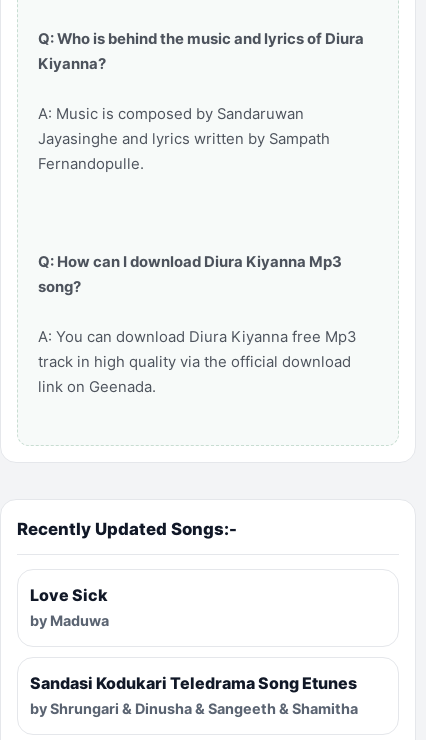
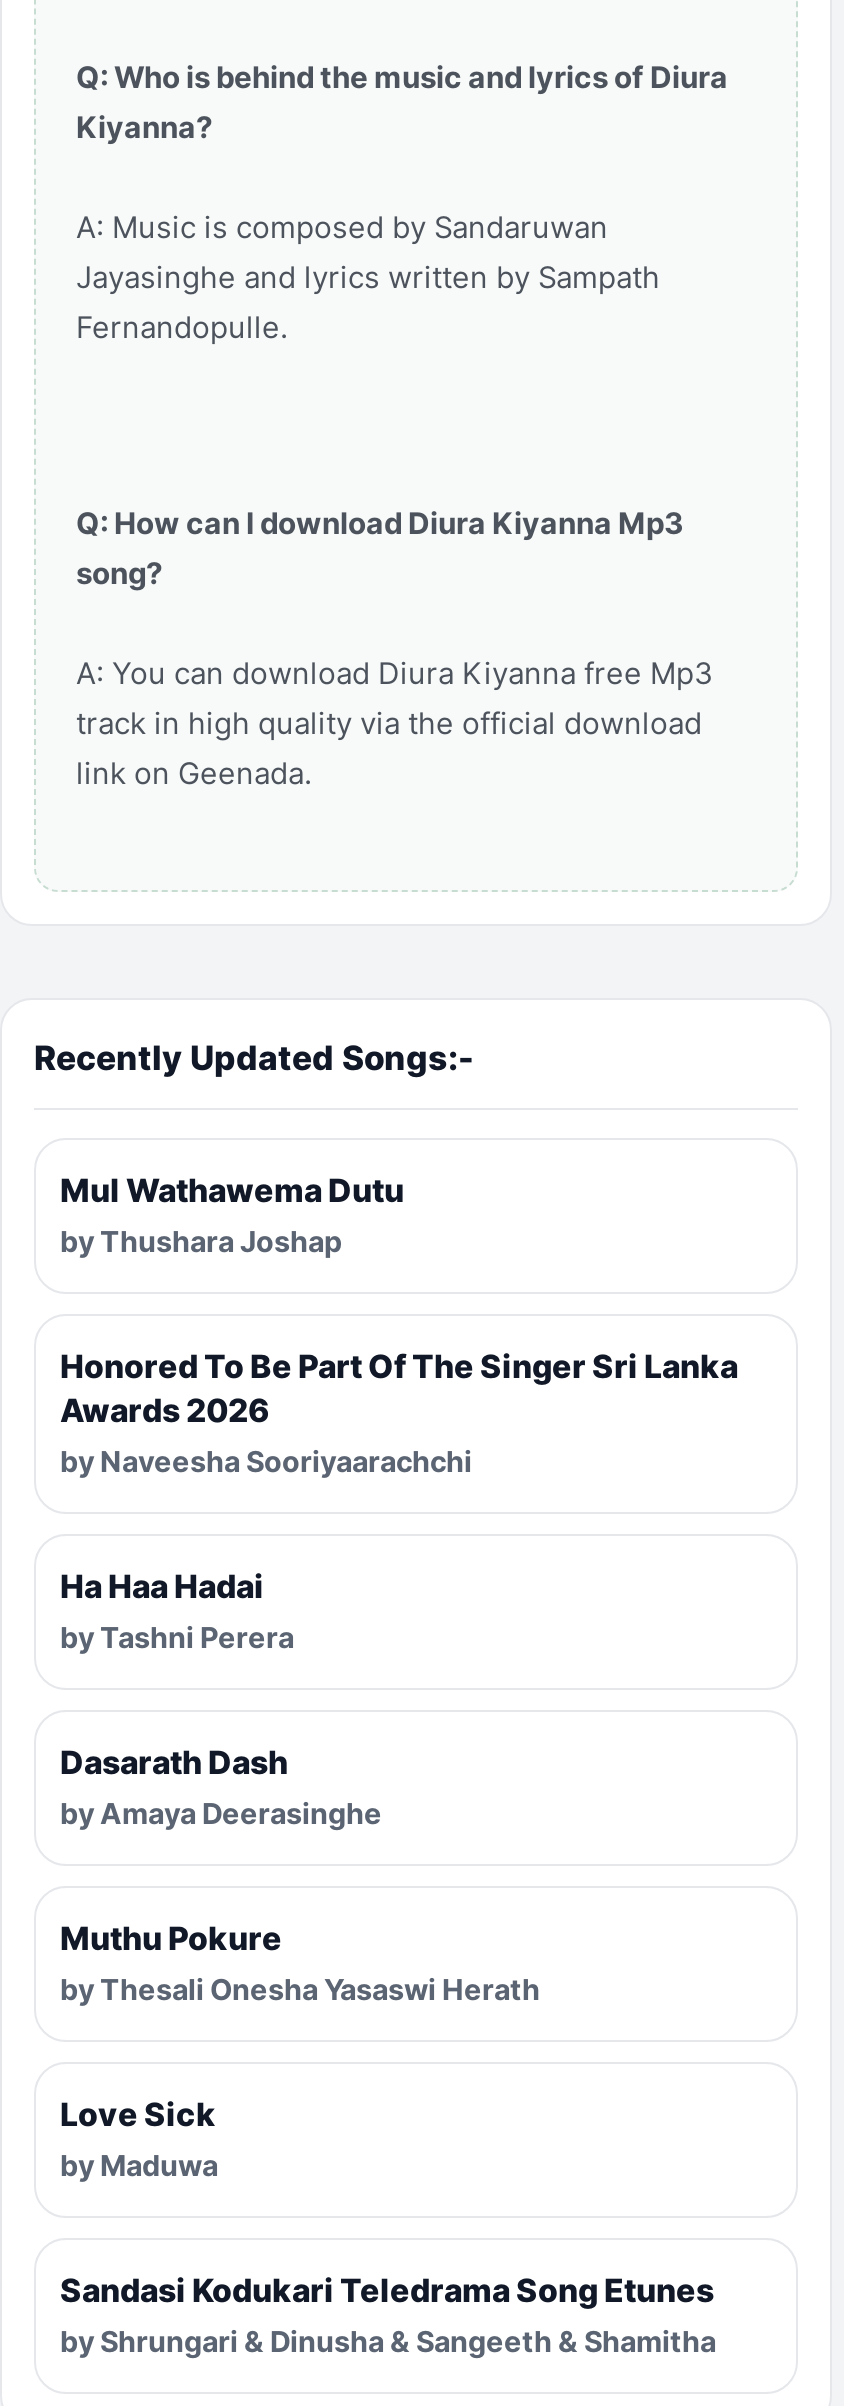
+ Mul Wathawema Dutu
+ by Thushara Joshap
+ Honored To Be Part Of The Singer Sri Lanka
+ Awards 2026
+ by Naveesha Sooriyaarachchi
+ Ha Haa Hadai
+ by Tashni Perera
+ Dasarath Dash
+ by Amaya Deerasinghe
+ Muthu Pokure
+ by Thesali Onesha Yasaswi Herath
